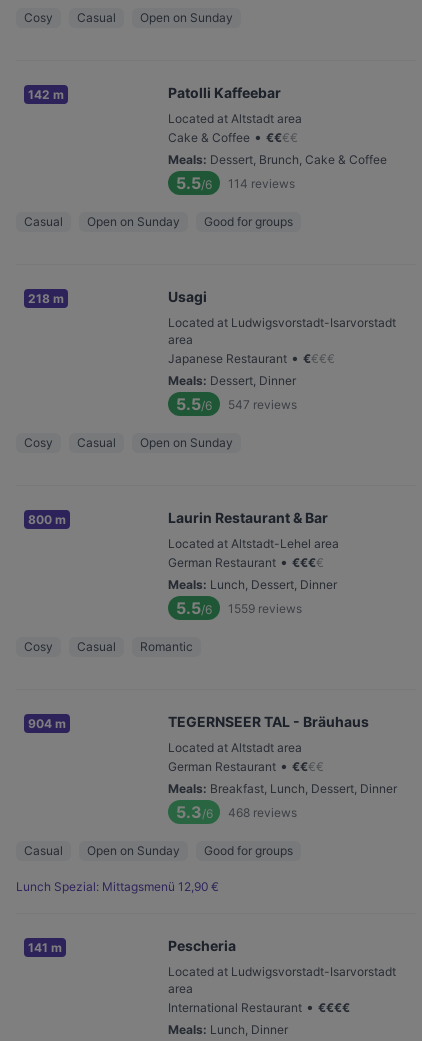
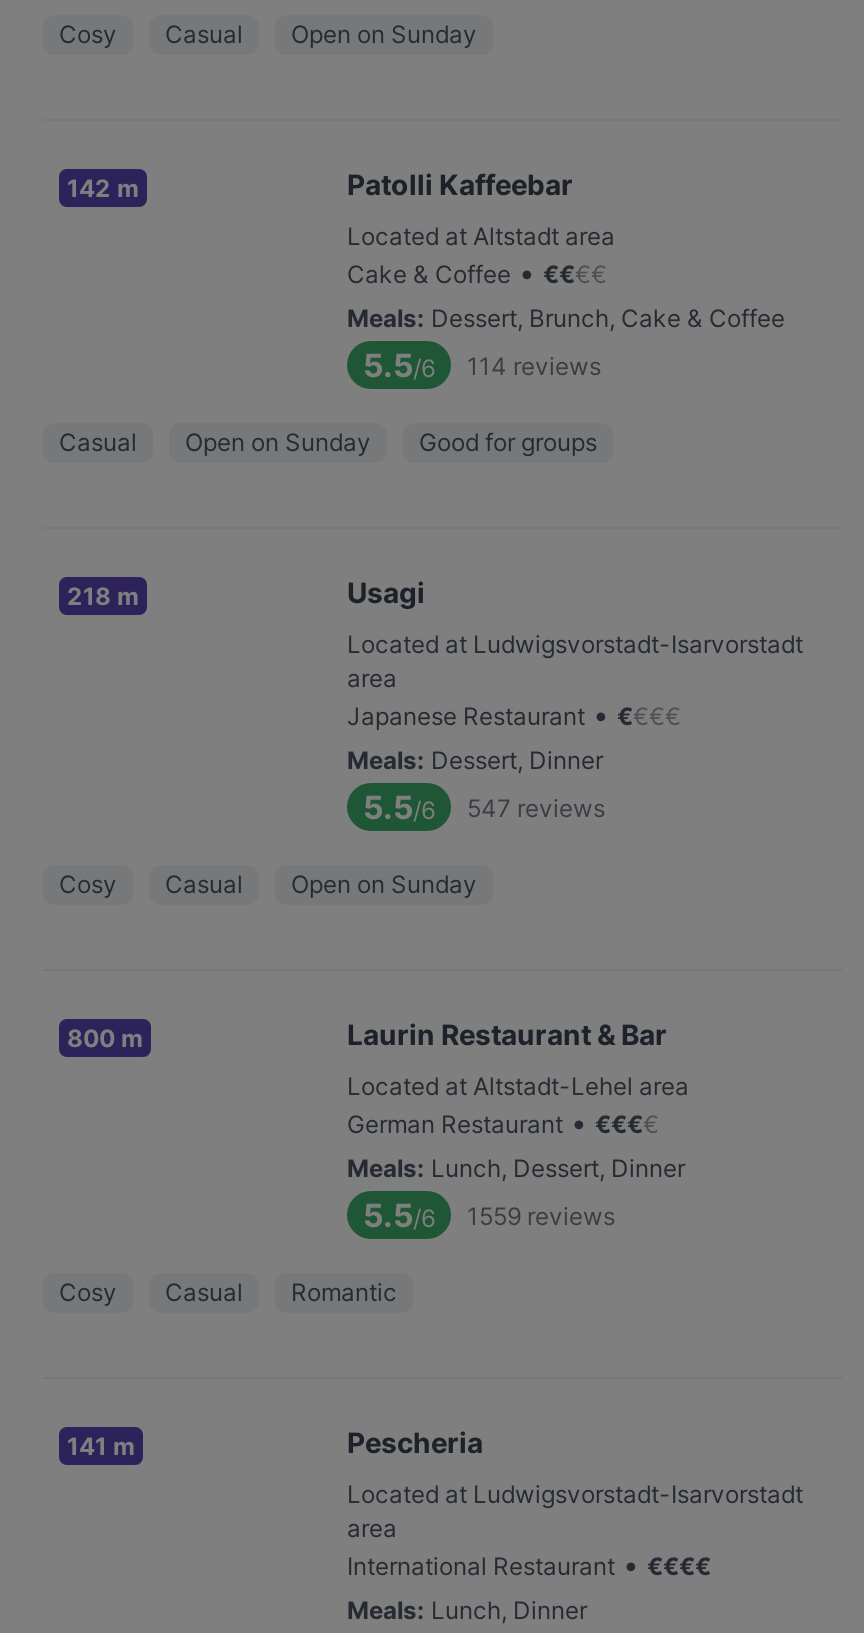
- 904 m
- TEGERNSEER TAL - Bräuhaus
- Located at Altstadt area
- German Restaurant • €€€€
- Meals: Breakfast, Lunch, Dessert, Dinner
- 5.3/6
- 468 reviews
- Casual
- Open on Sunday
- Good for groups
- Lunch Spezial: Mittagsmenü 12,90 €
